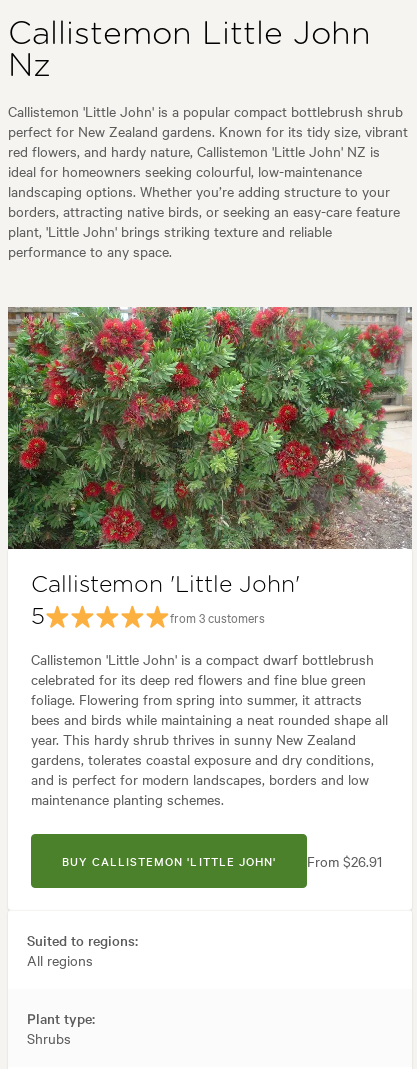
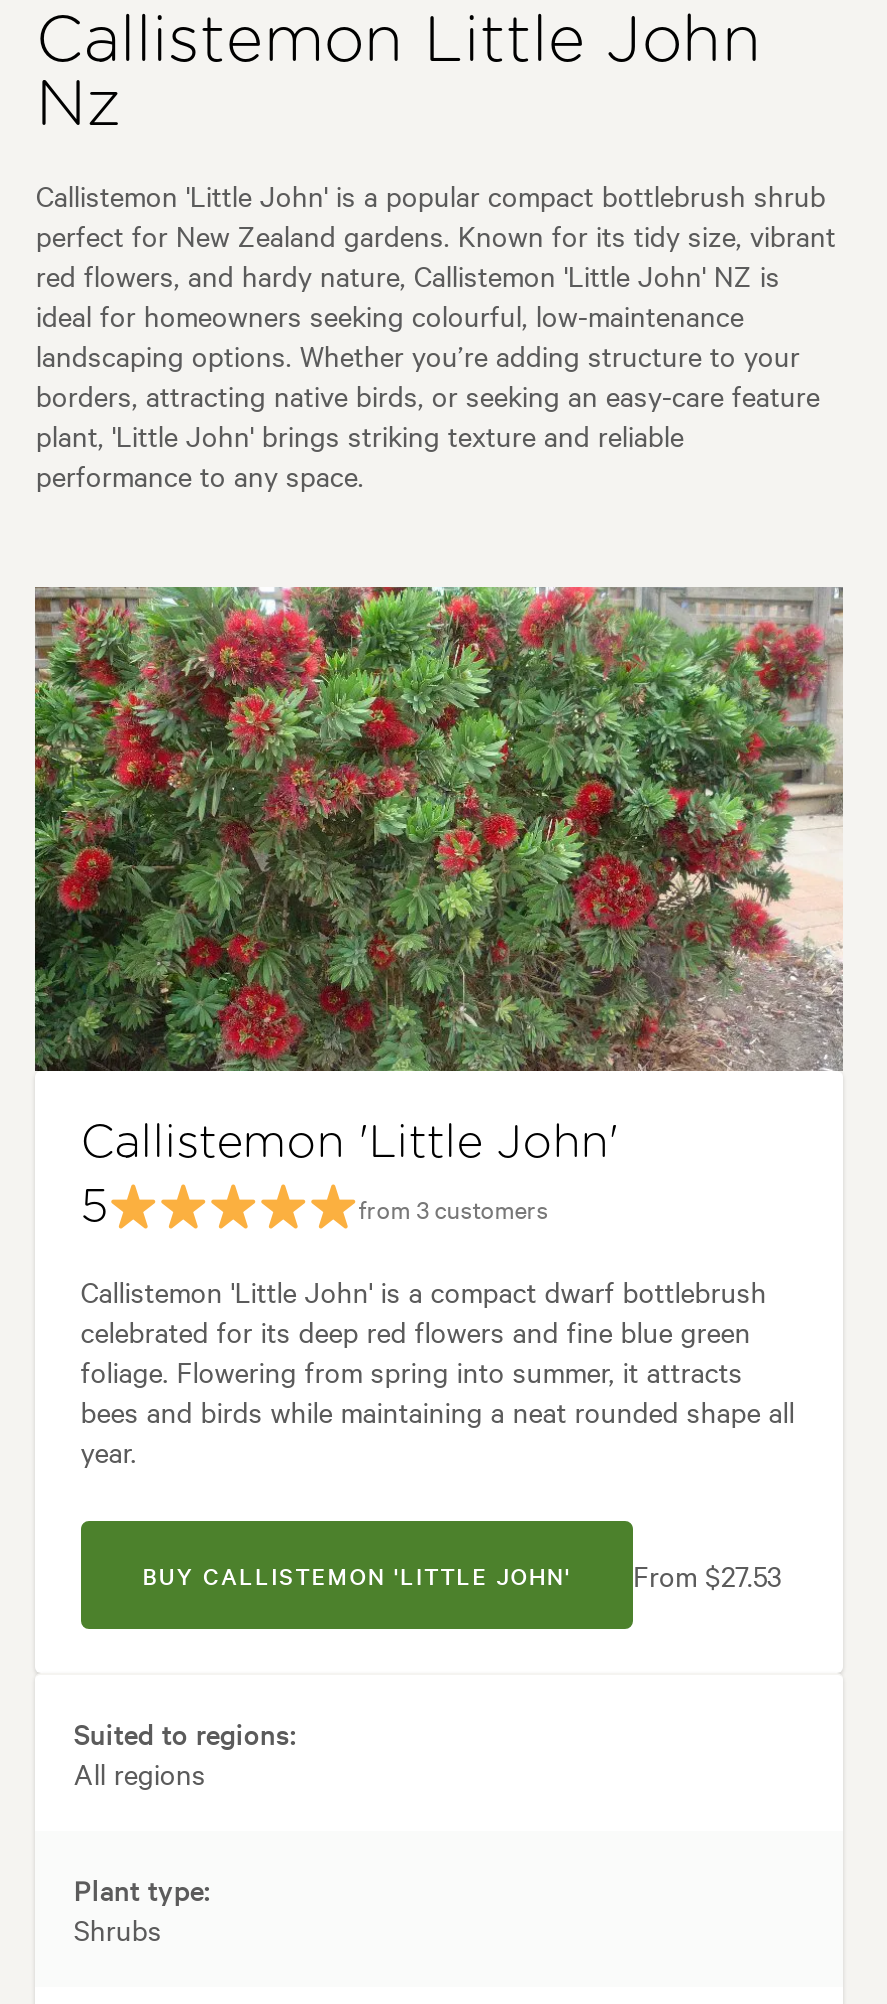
- year. This hardy shrub thrives in sunny New Zealand
- gardens, tolerates coastal exposure and dry conditions,
- and is perfect for modern landscapes, borders and low
- maintenance planting schemes.
+ year.

- BUY CALLISTEMON 'LITTLE JOHN' From $26.91
+ BUY CALLISTEMON 'LITTLE JOHN' From $27.53
